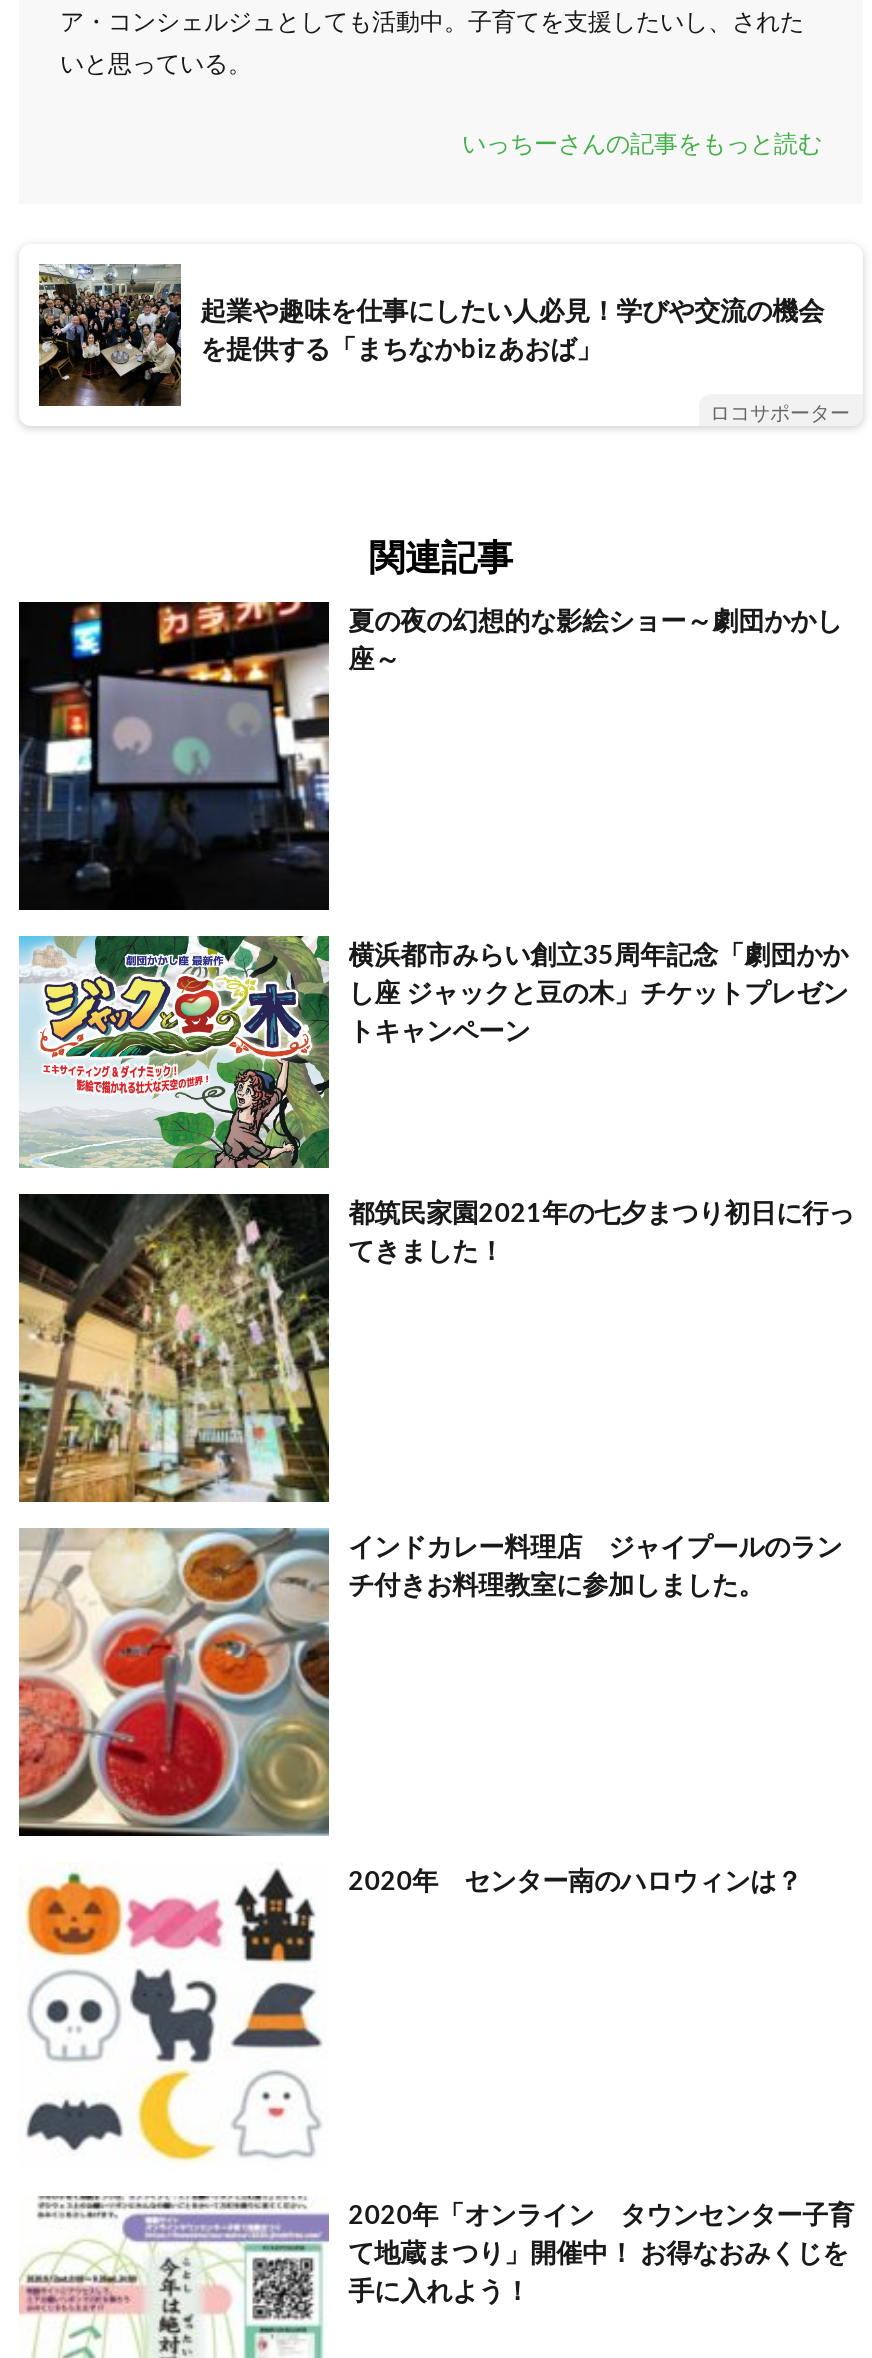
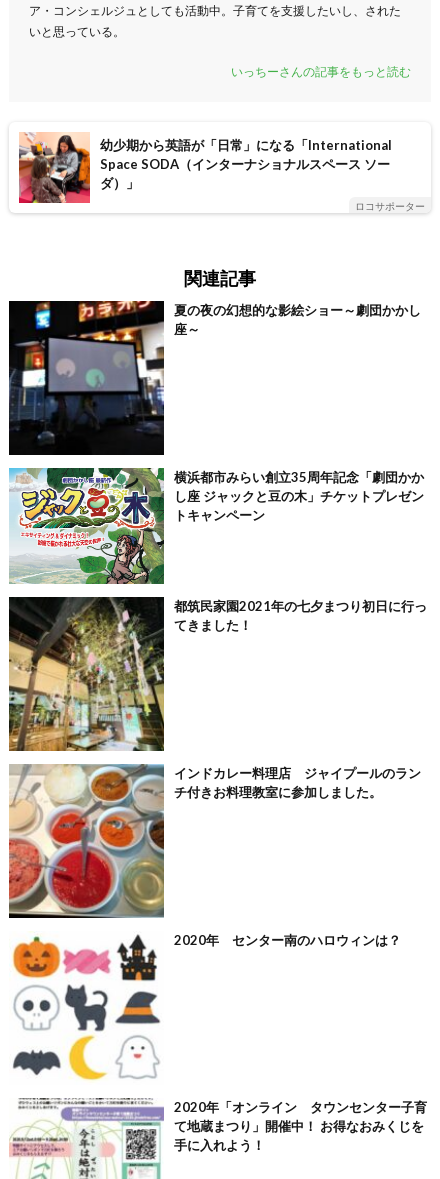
- [image]
- 起業や趣味を仕事にしたい人必見！学びや交流の機会
- を提供する「まちなかbizあおば」
+ [image]
+ 幼少期から英語が「日常」になる「International
+ Space SODA（インターナショナルスペース ソー
+ ダ）」
